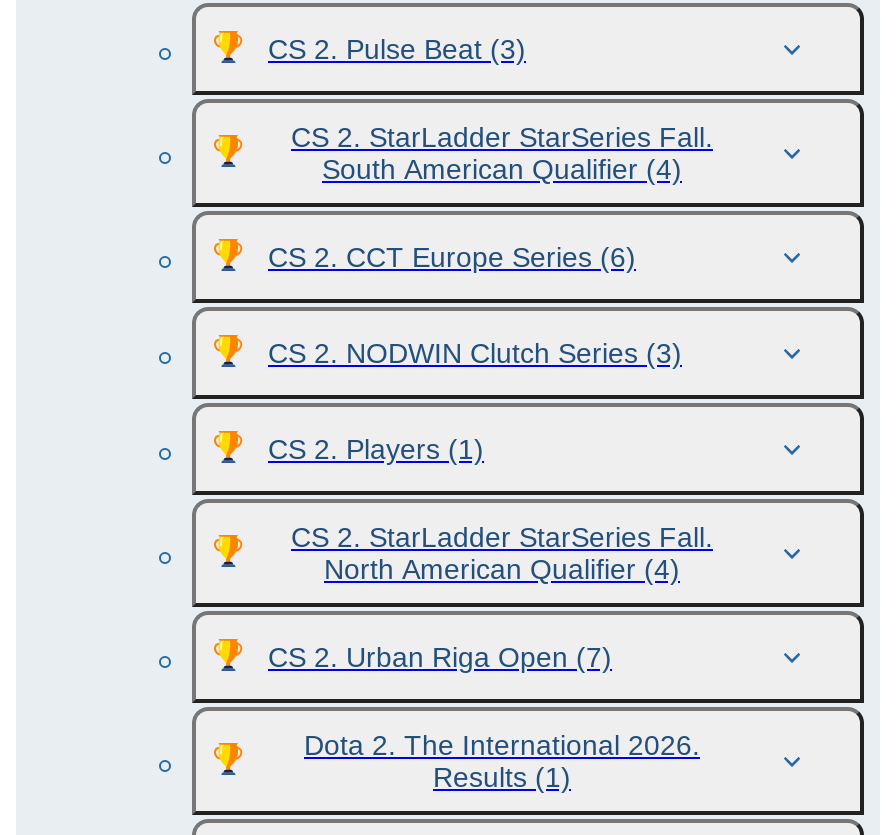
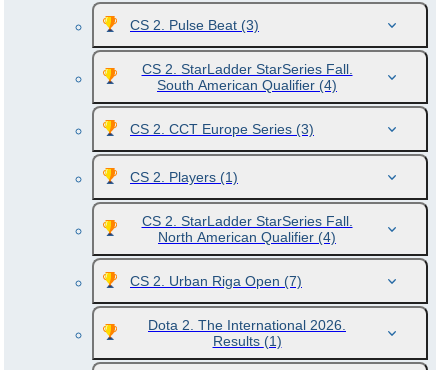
- CS 2. CCT Europe Series (6)
- CS 2. NODWIN Clutch Series (3)
+ CS 2. CCT Europe Series (3)
